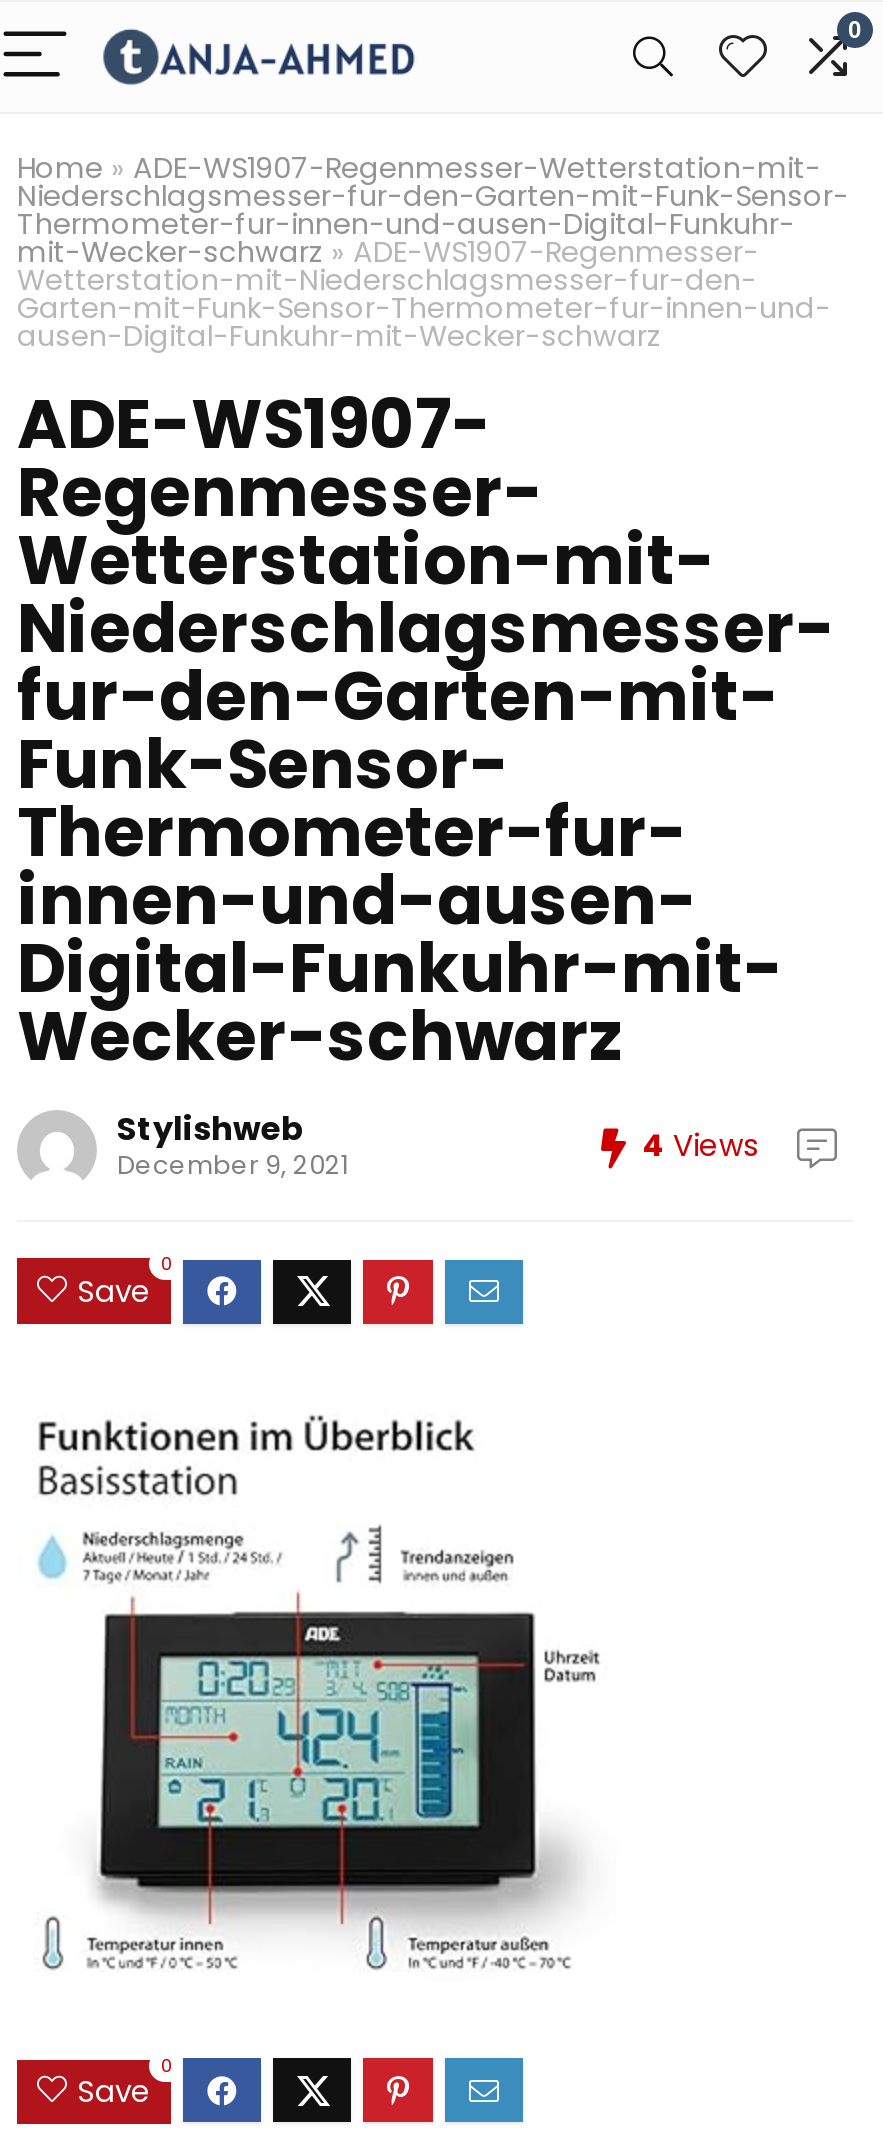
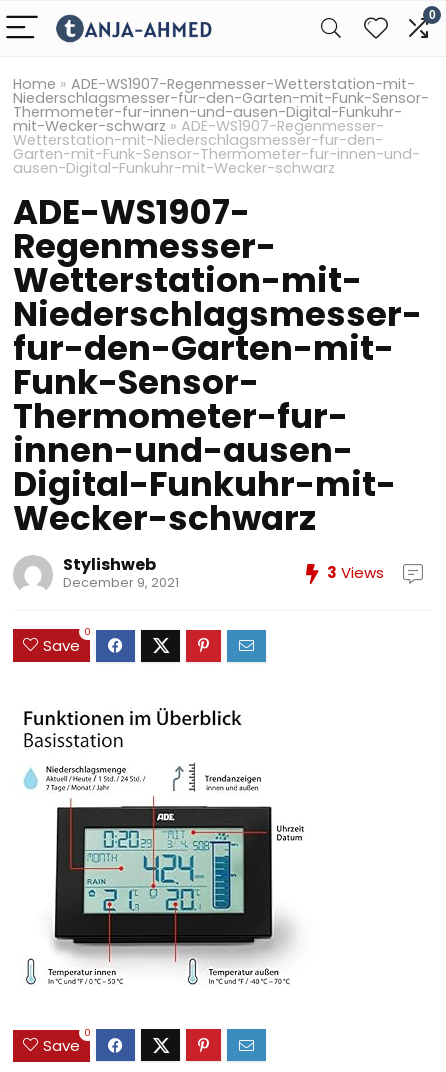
- 4 Views
+ 3 Views
